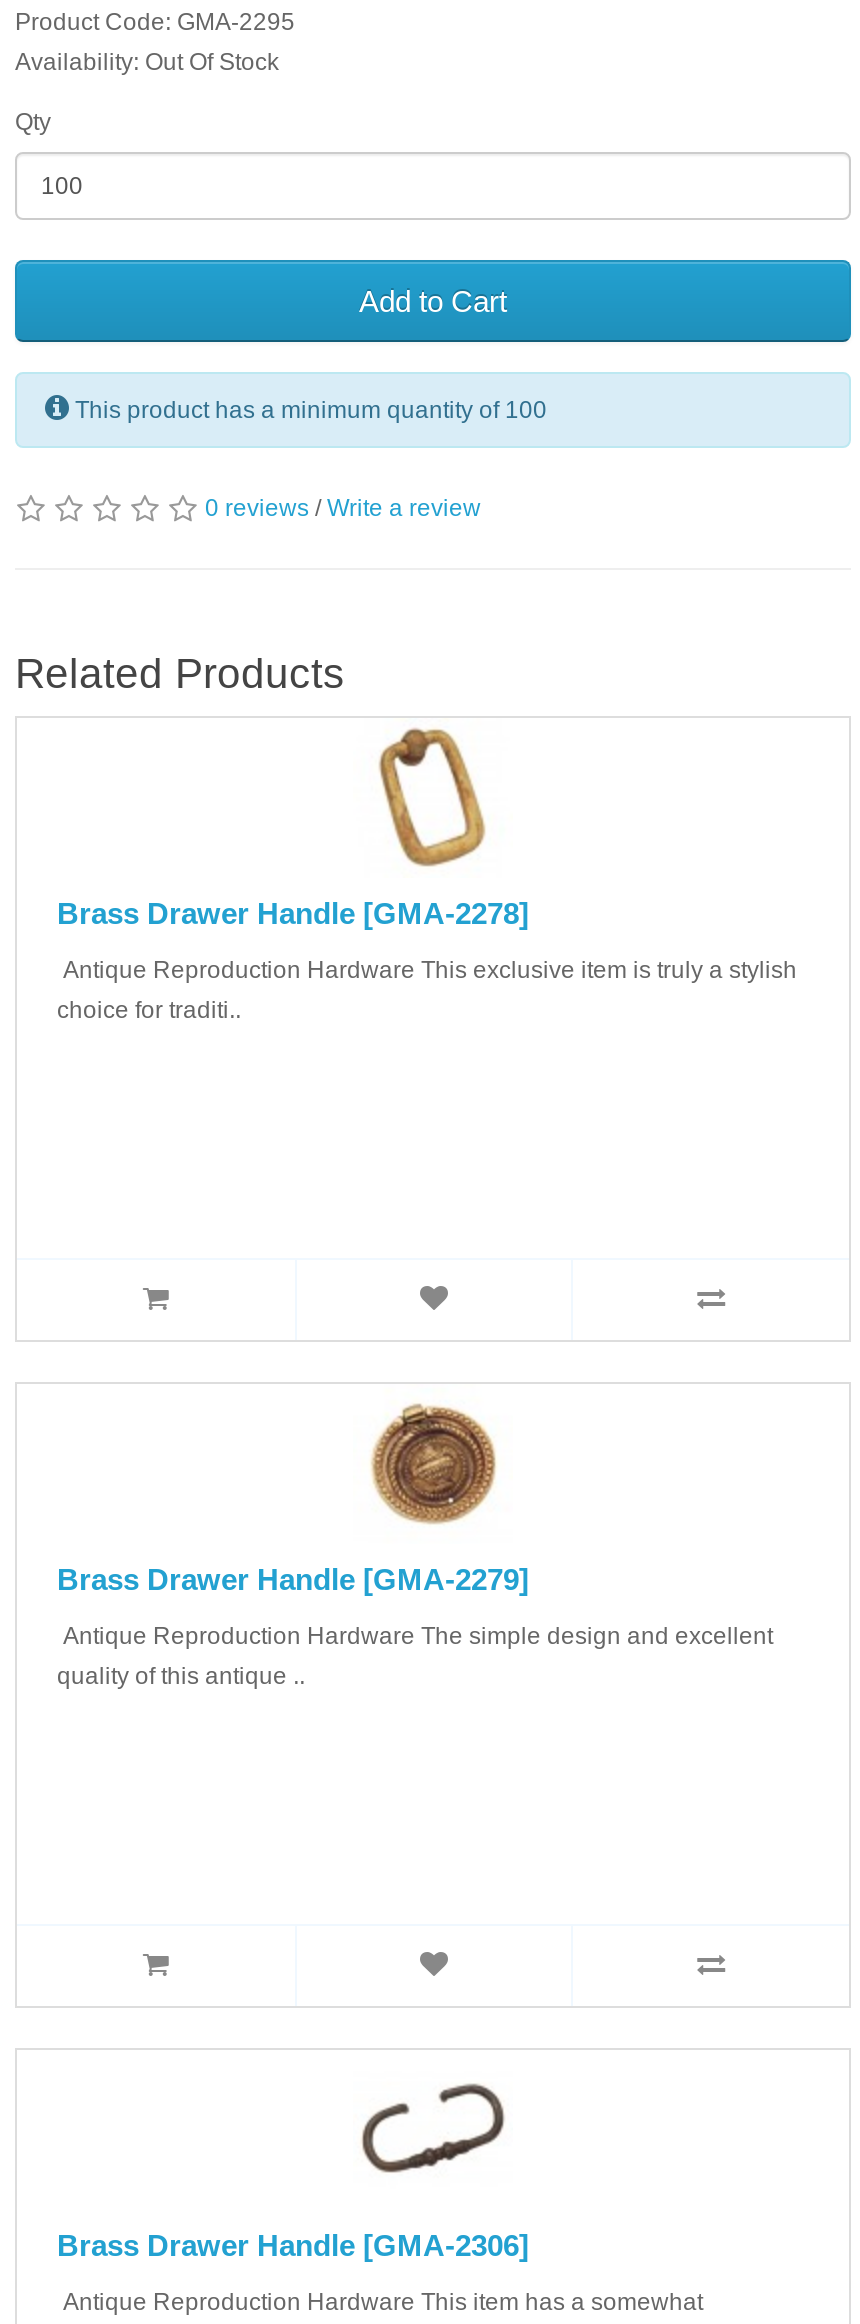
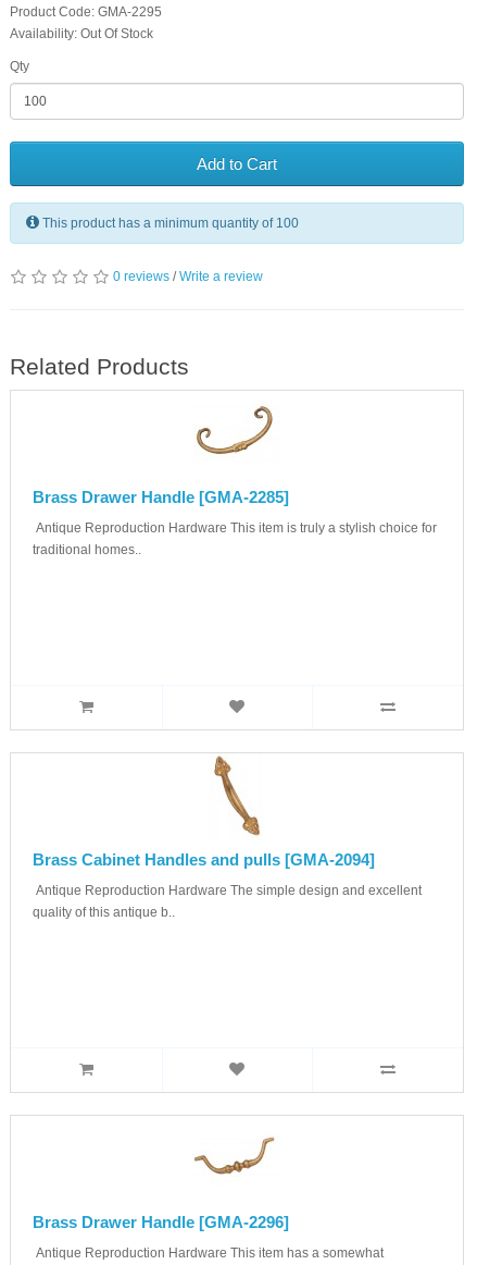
- [image]
- Brass Drawer Handle [GMA-2278]
+ [image]
+ Brass Drawer Handle [GMA-2285]

- Antique Reproduction Hardware This exclusive item is truly a stylish
- choice for traditi..
+ Antique Reproduction Hardware This item is truly a stylish choice for
+ traditional homes..

- [image]
- Brass Drawer Handle [GMA-2279]
+ [image]
+ Brass Cabinet Handles and pulls [GMA-2094]

- quality of this antique ..
+ quality of this antique b..

- [image]
- Brass Drawer Handle [GMA-2306]
+ [image]
+ Brass Drawer Handle [GMA-2296]
